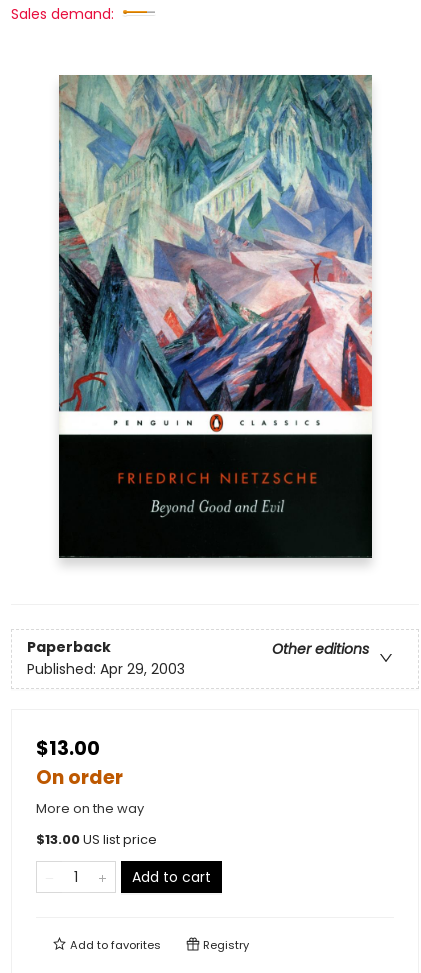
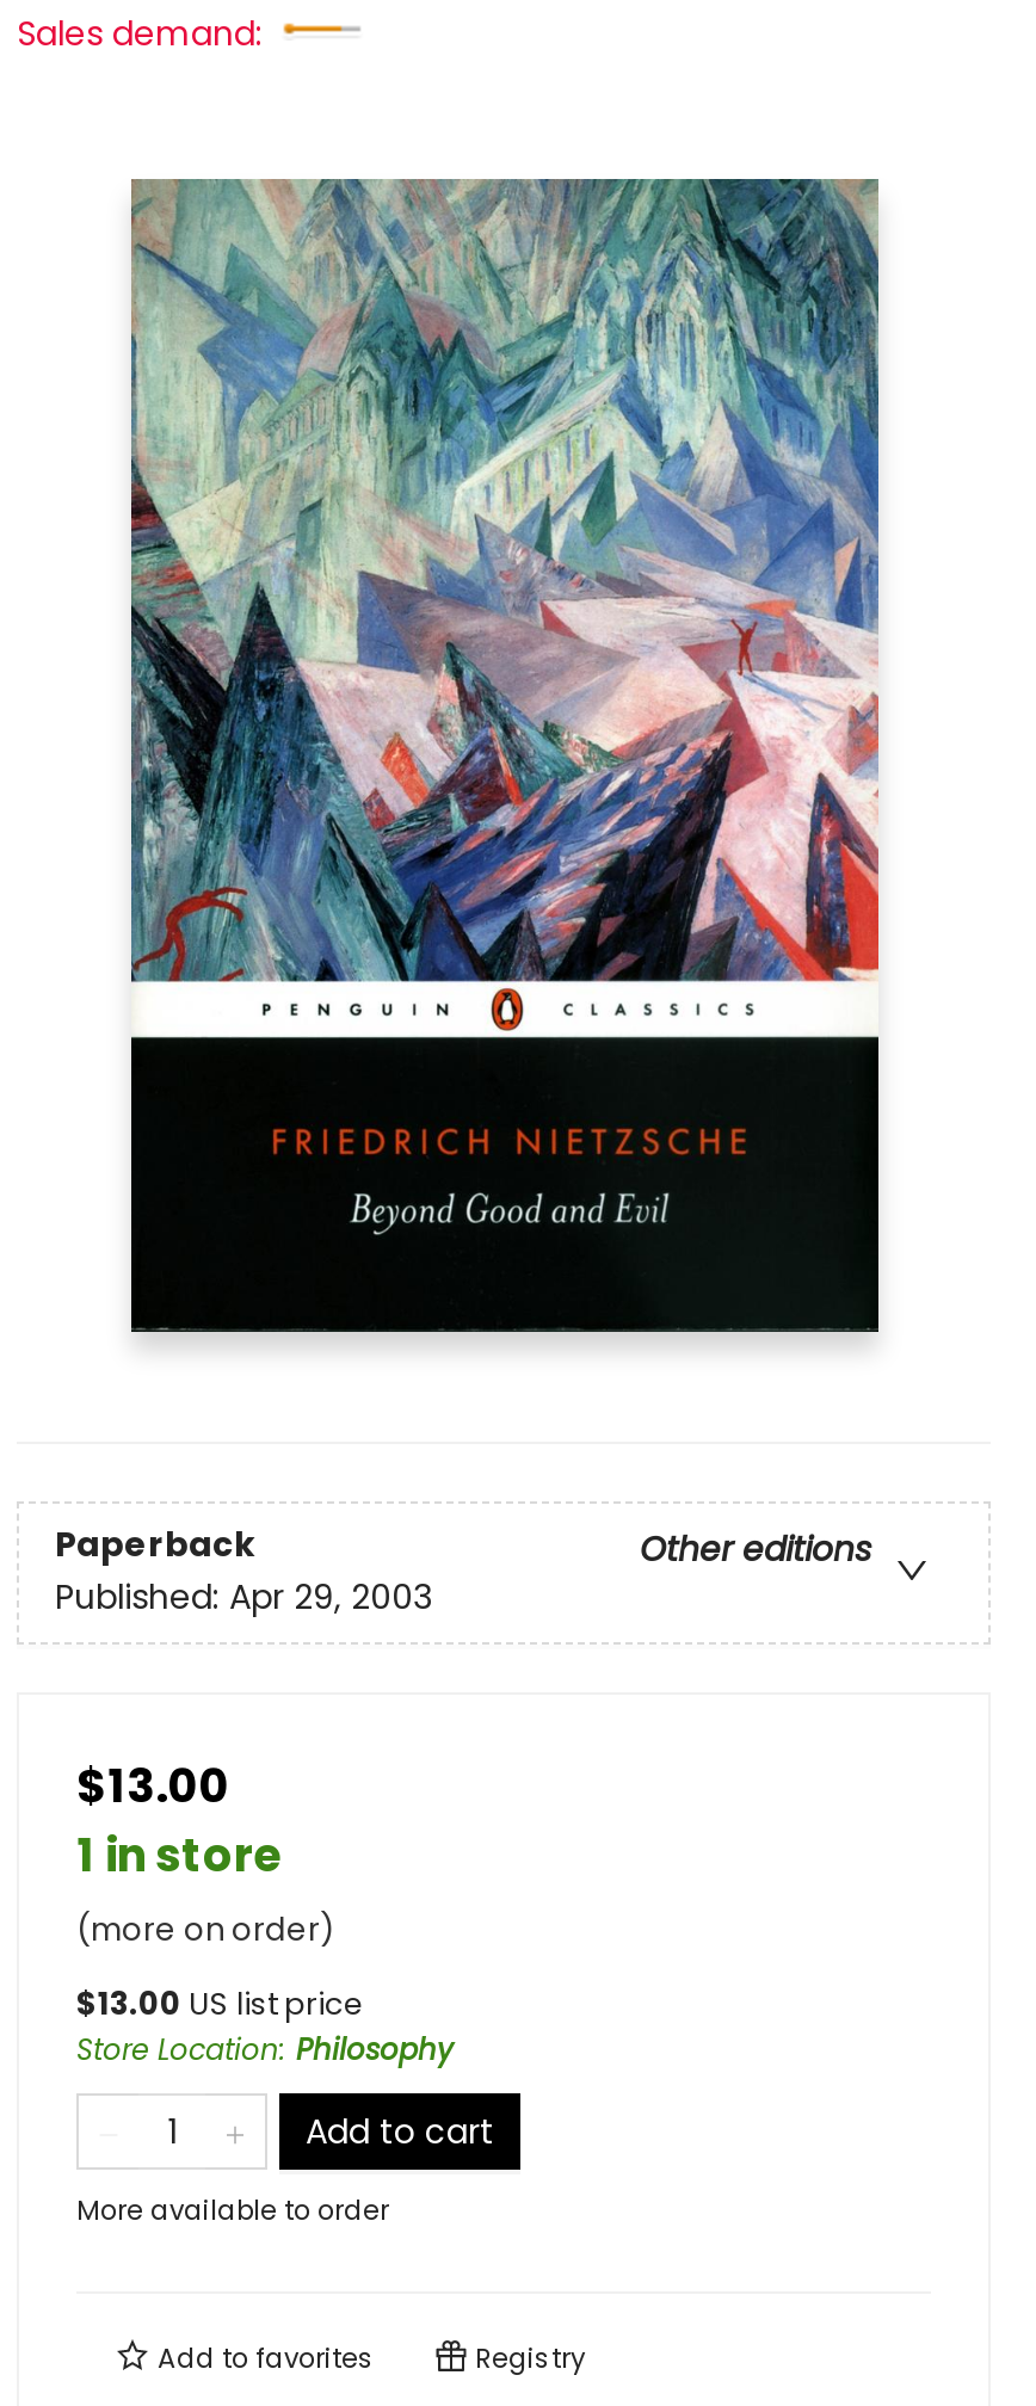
- On order
- More on the way
+ 1 in store
+ (more on order)

+ Store Location: Philosophy

+ More available to order
